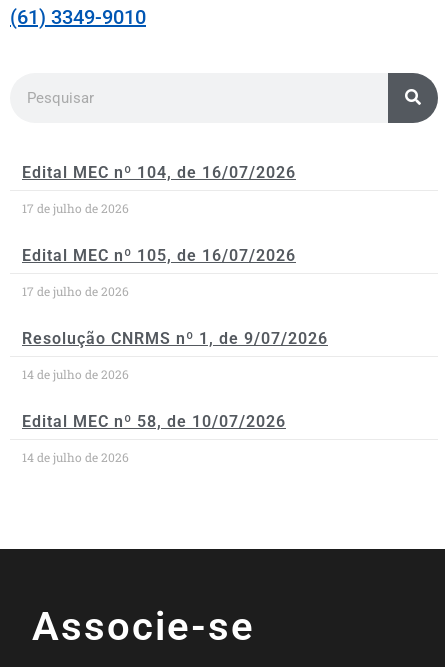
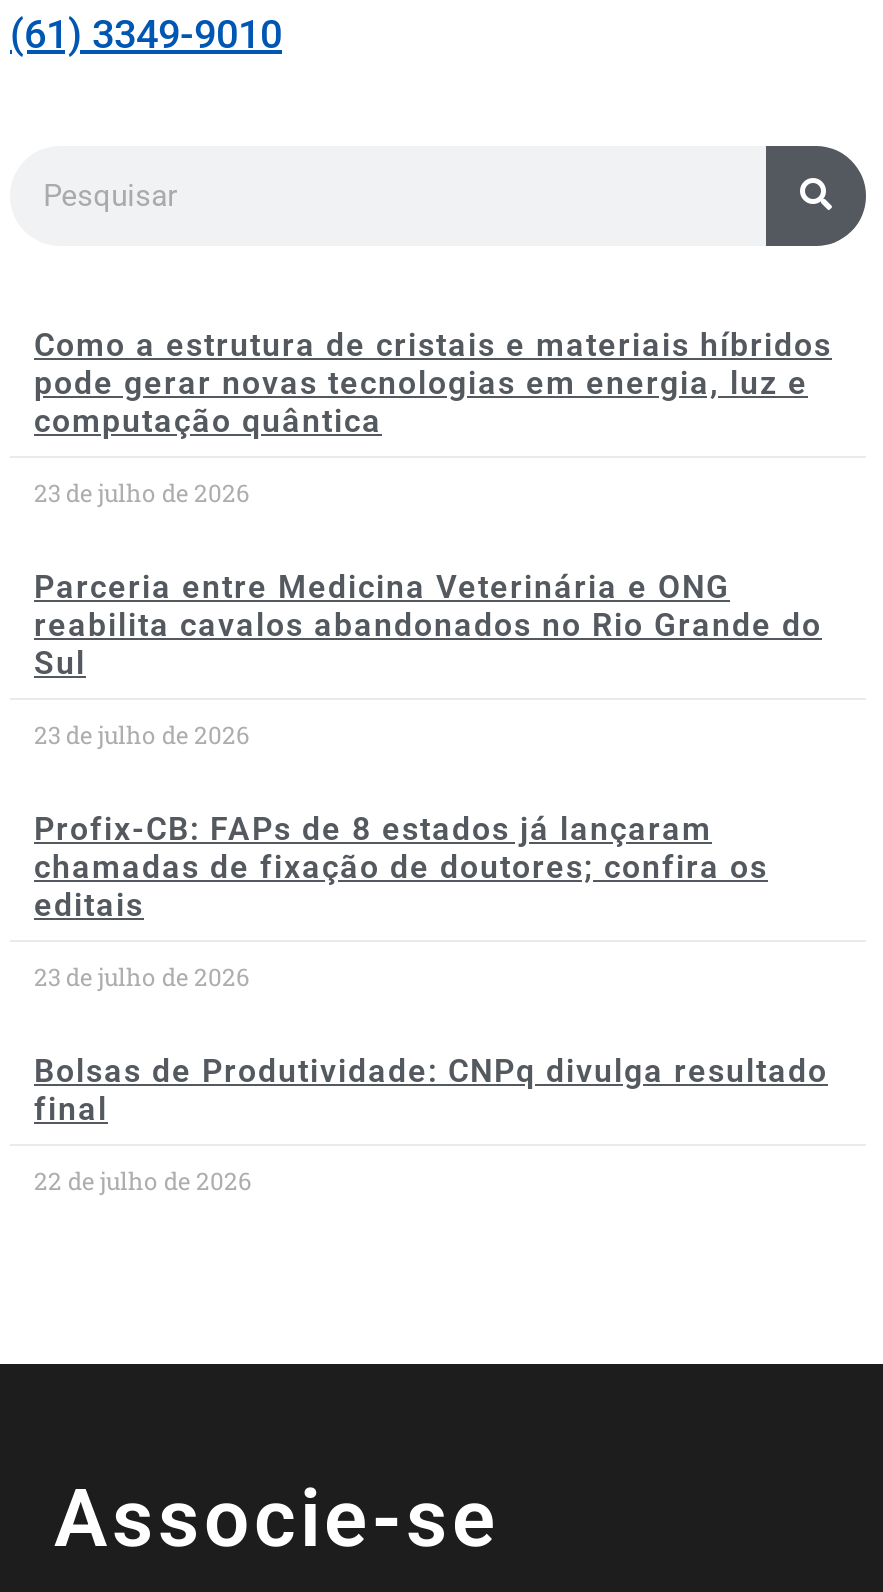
- Edital MEC nº 104, de 16/07/2026
+ Como a estrutura de cristais e materiais híbridos
+ pode gerar novas tecnologias em energia, luz e
+ computação quântica

- 17 de julho de 2026
+ 23 de julho de 2026

- Edital MEC nº 105, de 16/07/2026
+ Parceria entre Medicina Veterinária e ONG
+ reabilita cavalos abandonados no Rio Grande do
+ Sul

- 17 de julho de 2026
+ 23 de julho de 2026

- Resolução CNRMS nº 1, de 9/07/2026
+ Profix-CB: FAPs de 8 estados já lançaram
+ chamadas de fixação de doutores; confira os
+ editais

- 14 de julho de 2026
+ 23 de julho de 2026

- Edital MEC nº 58, de 10/07/2026
+ Bolsas de Produtividade: CNPq divulga resultado
+ final

- 14 de julho de 2026
+ 22 de julho de 2026
